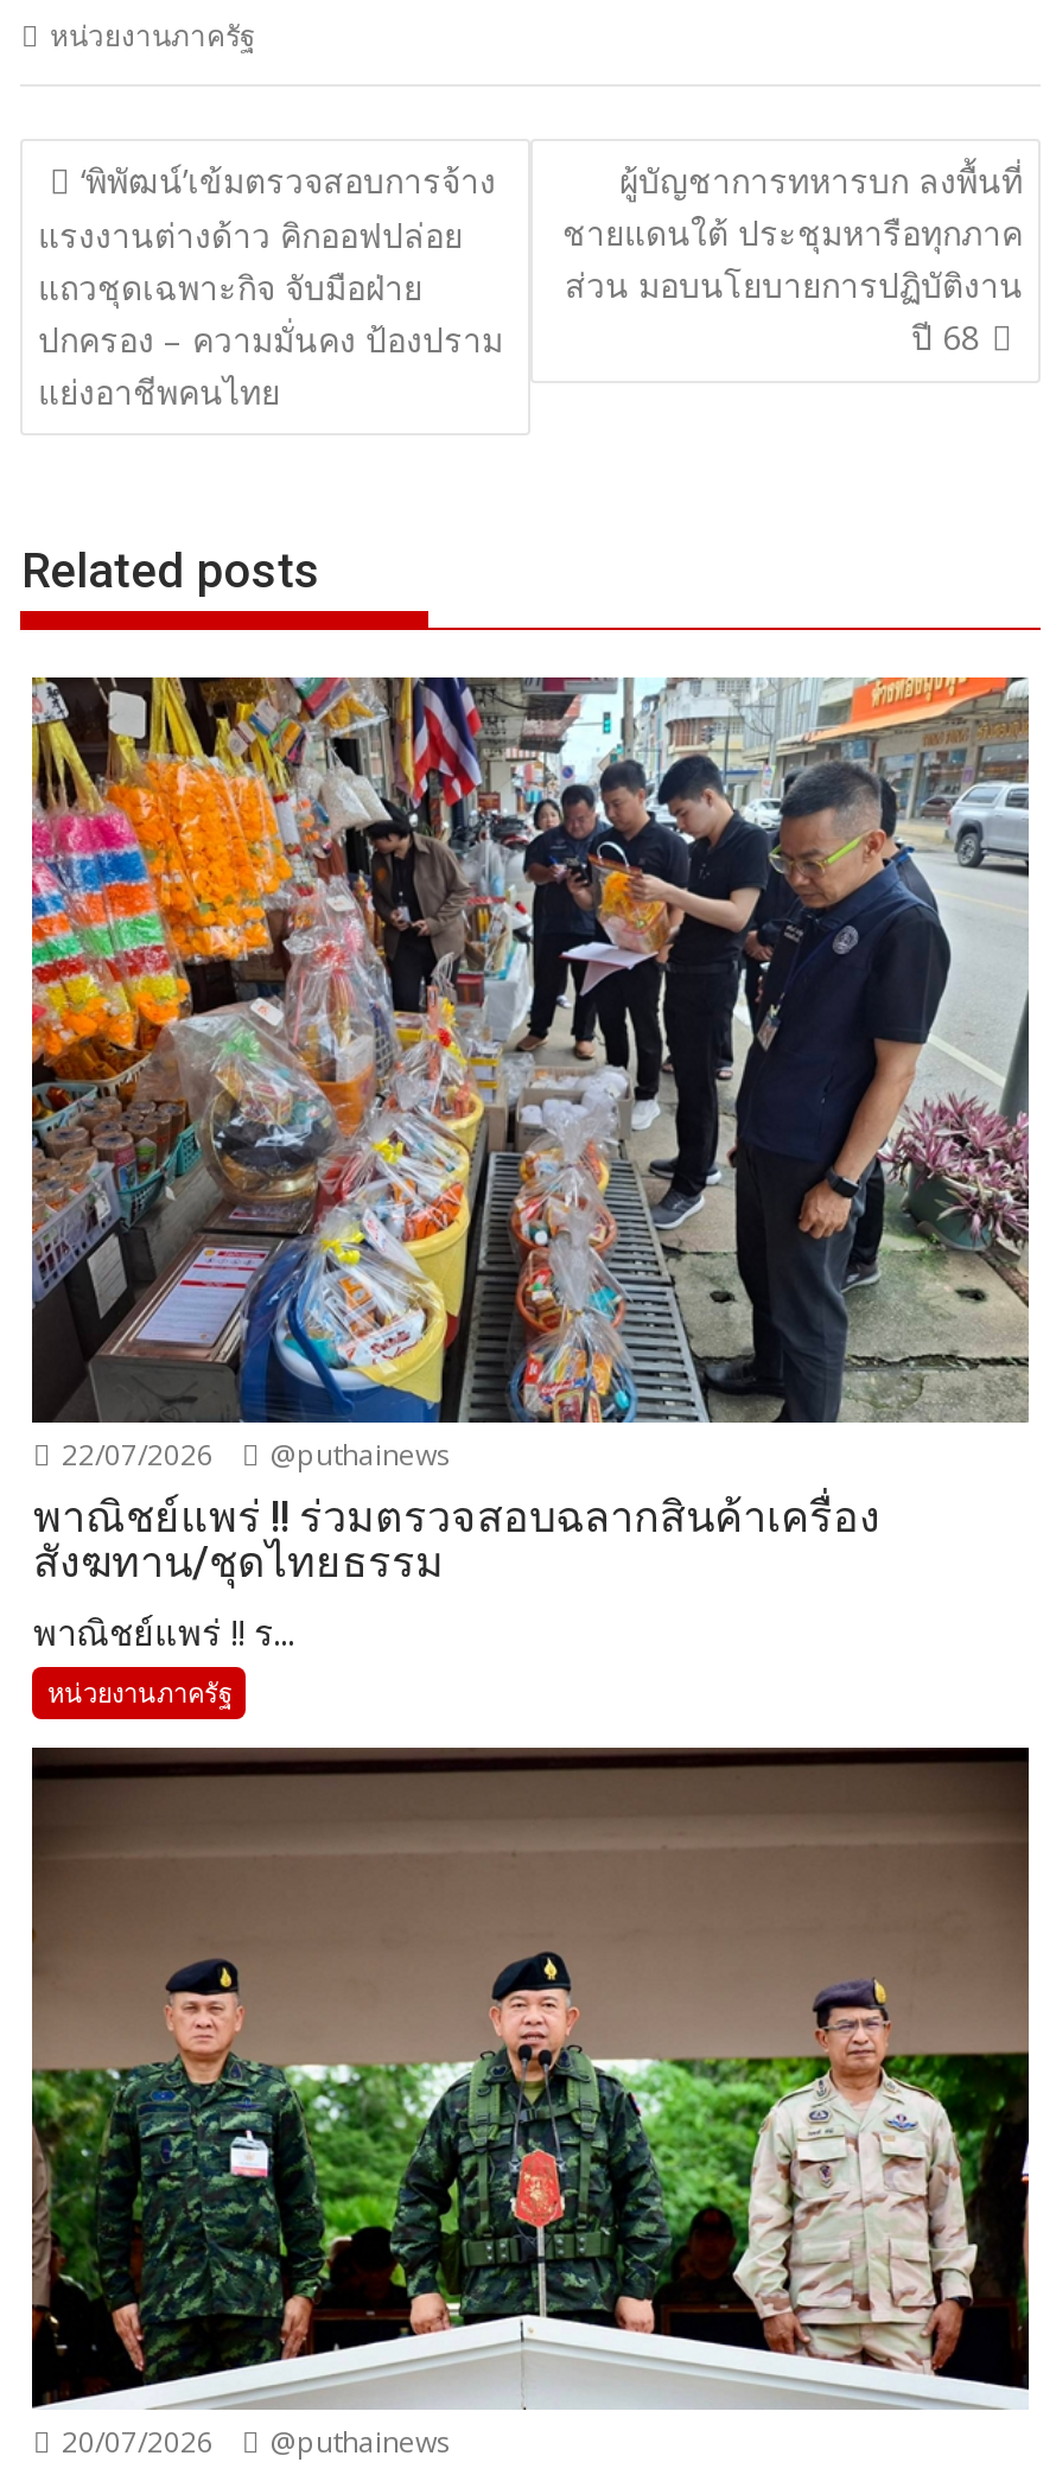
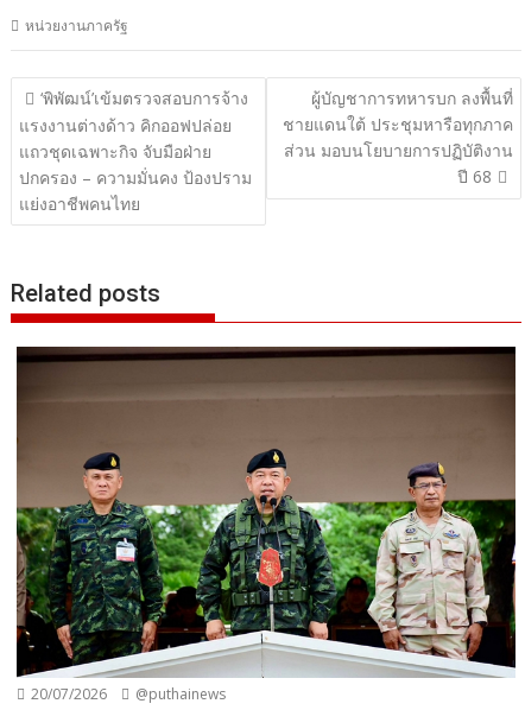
- [image]
- 22/07/2026
- @puthainews
- พาณิชย์แพร่ !! ร่วมตรวจสอบฉลากสินค้าเครื่อง
- สังฆทาน/ชุดไทยธรรม
- พาณิชย์แพร่ !! ร...
- หน่วยงานภาครัฐ
